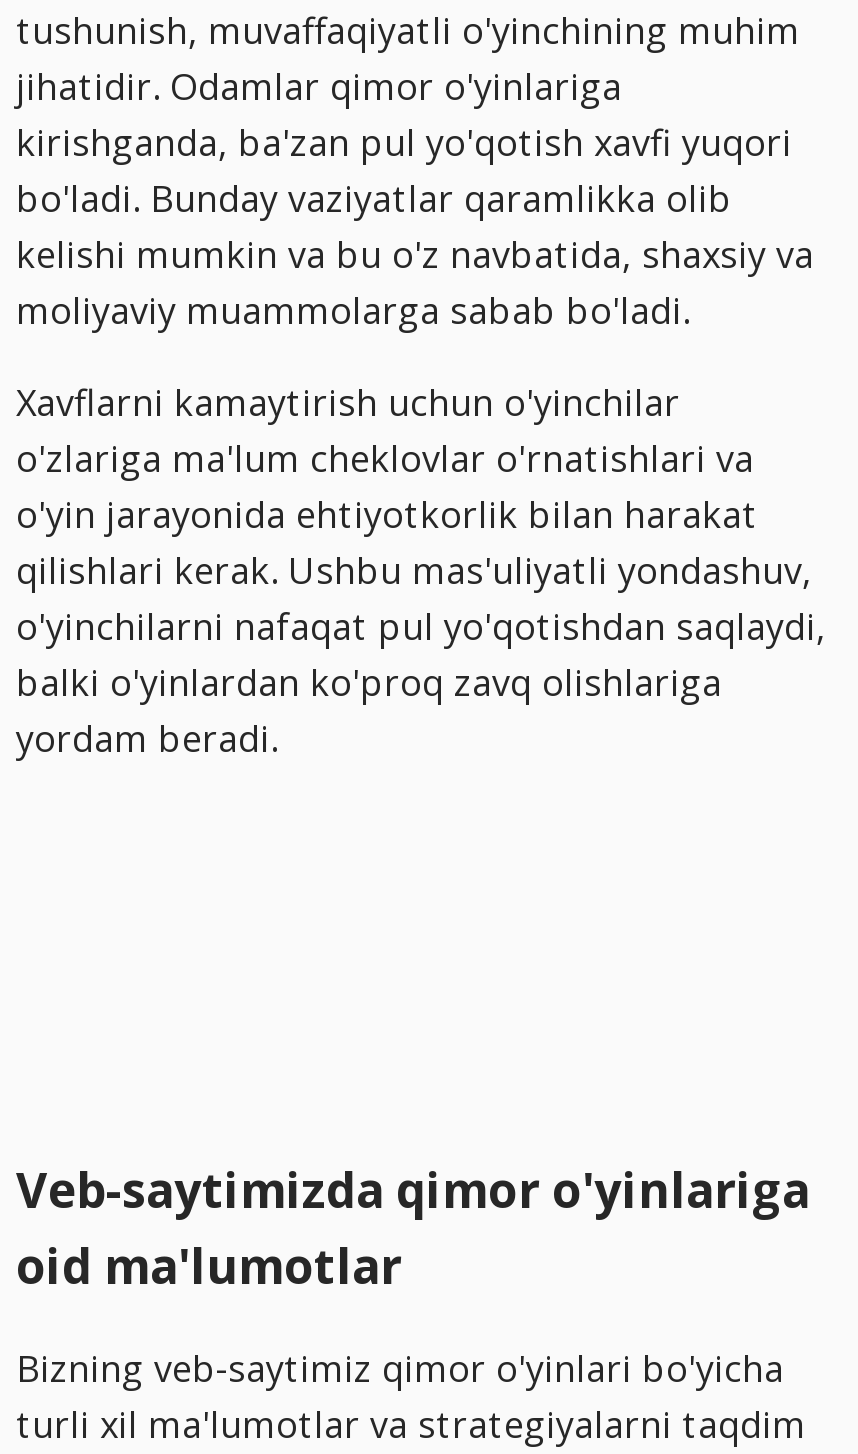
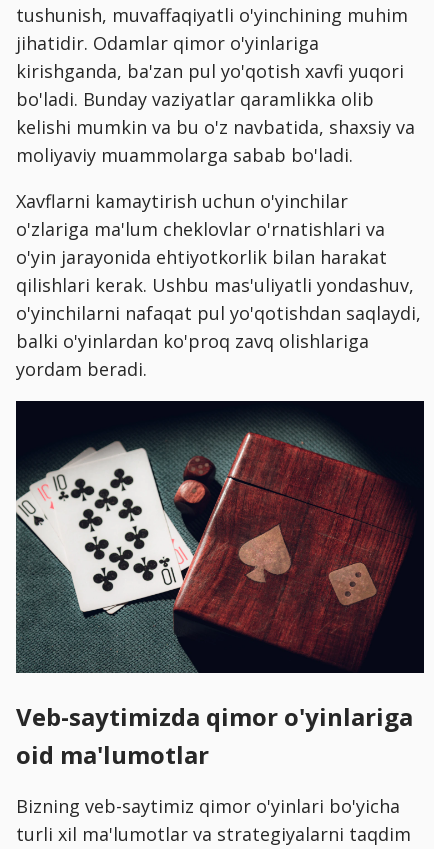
+ [image]
